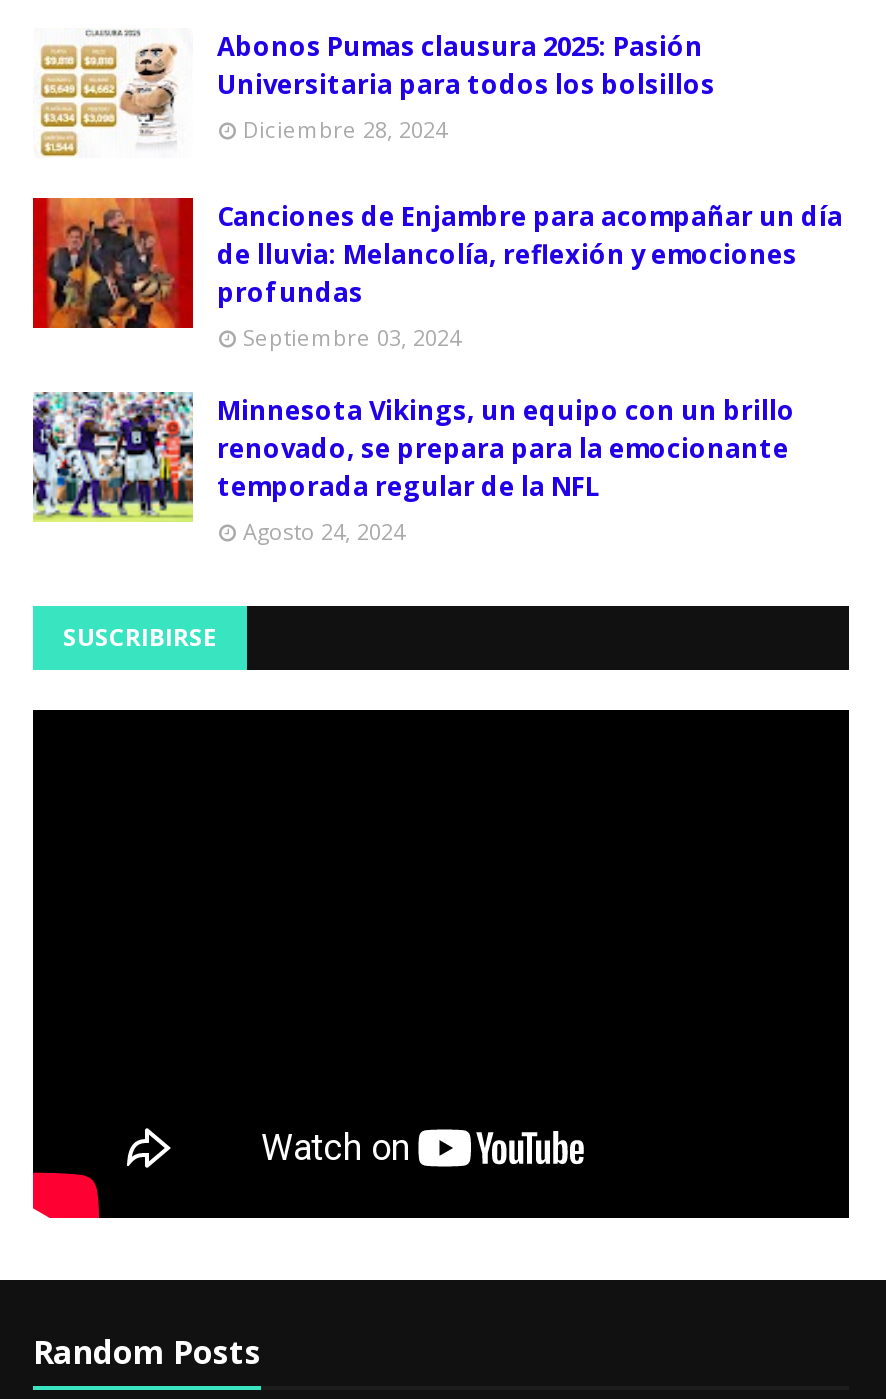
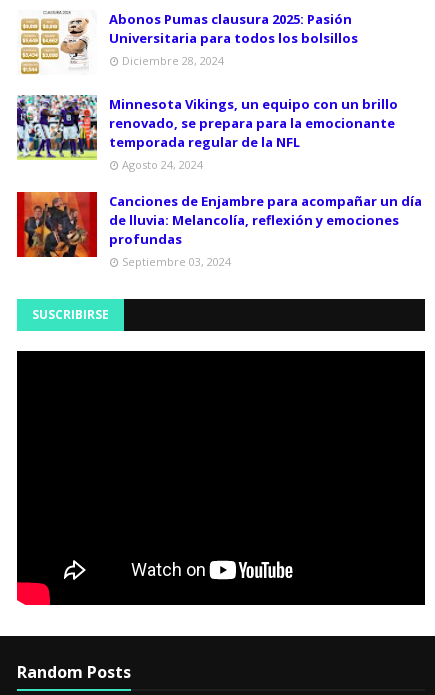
moved down: [image] | Canciones de Enjambre para acompañar un día | de lluvia: Melancolía, reflexión y emociones | profundas | Septiembre 03, 2024

moved up: [image] | Minnesota Vikings, un equipo con un brillo | renovado, se prepara para la emocionante | temporada regular de la NFL | Agosto 24, 2024
